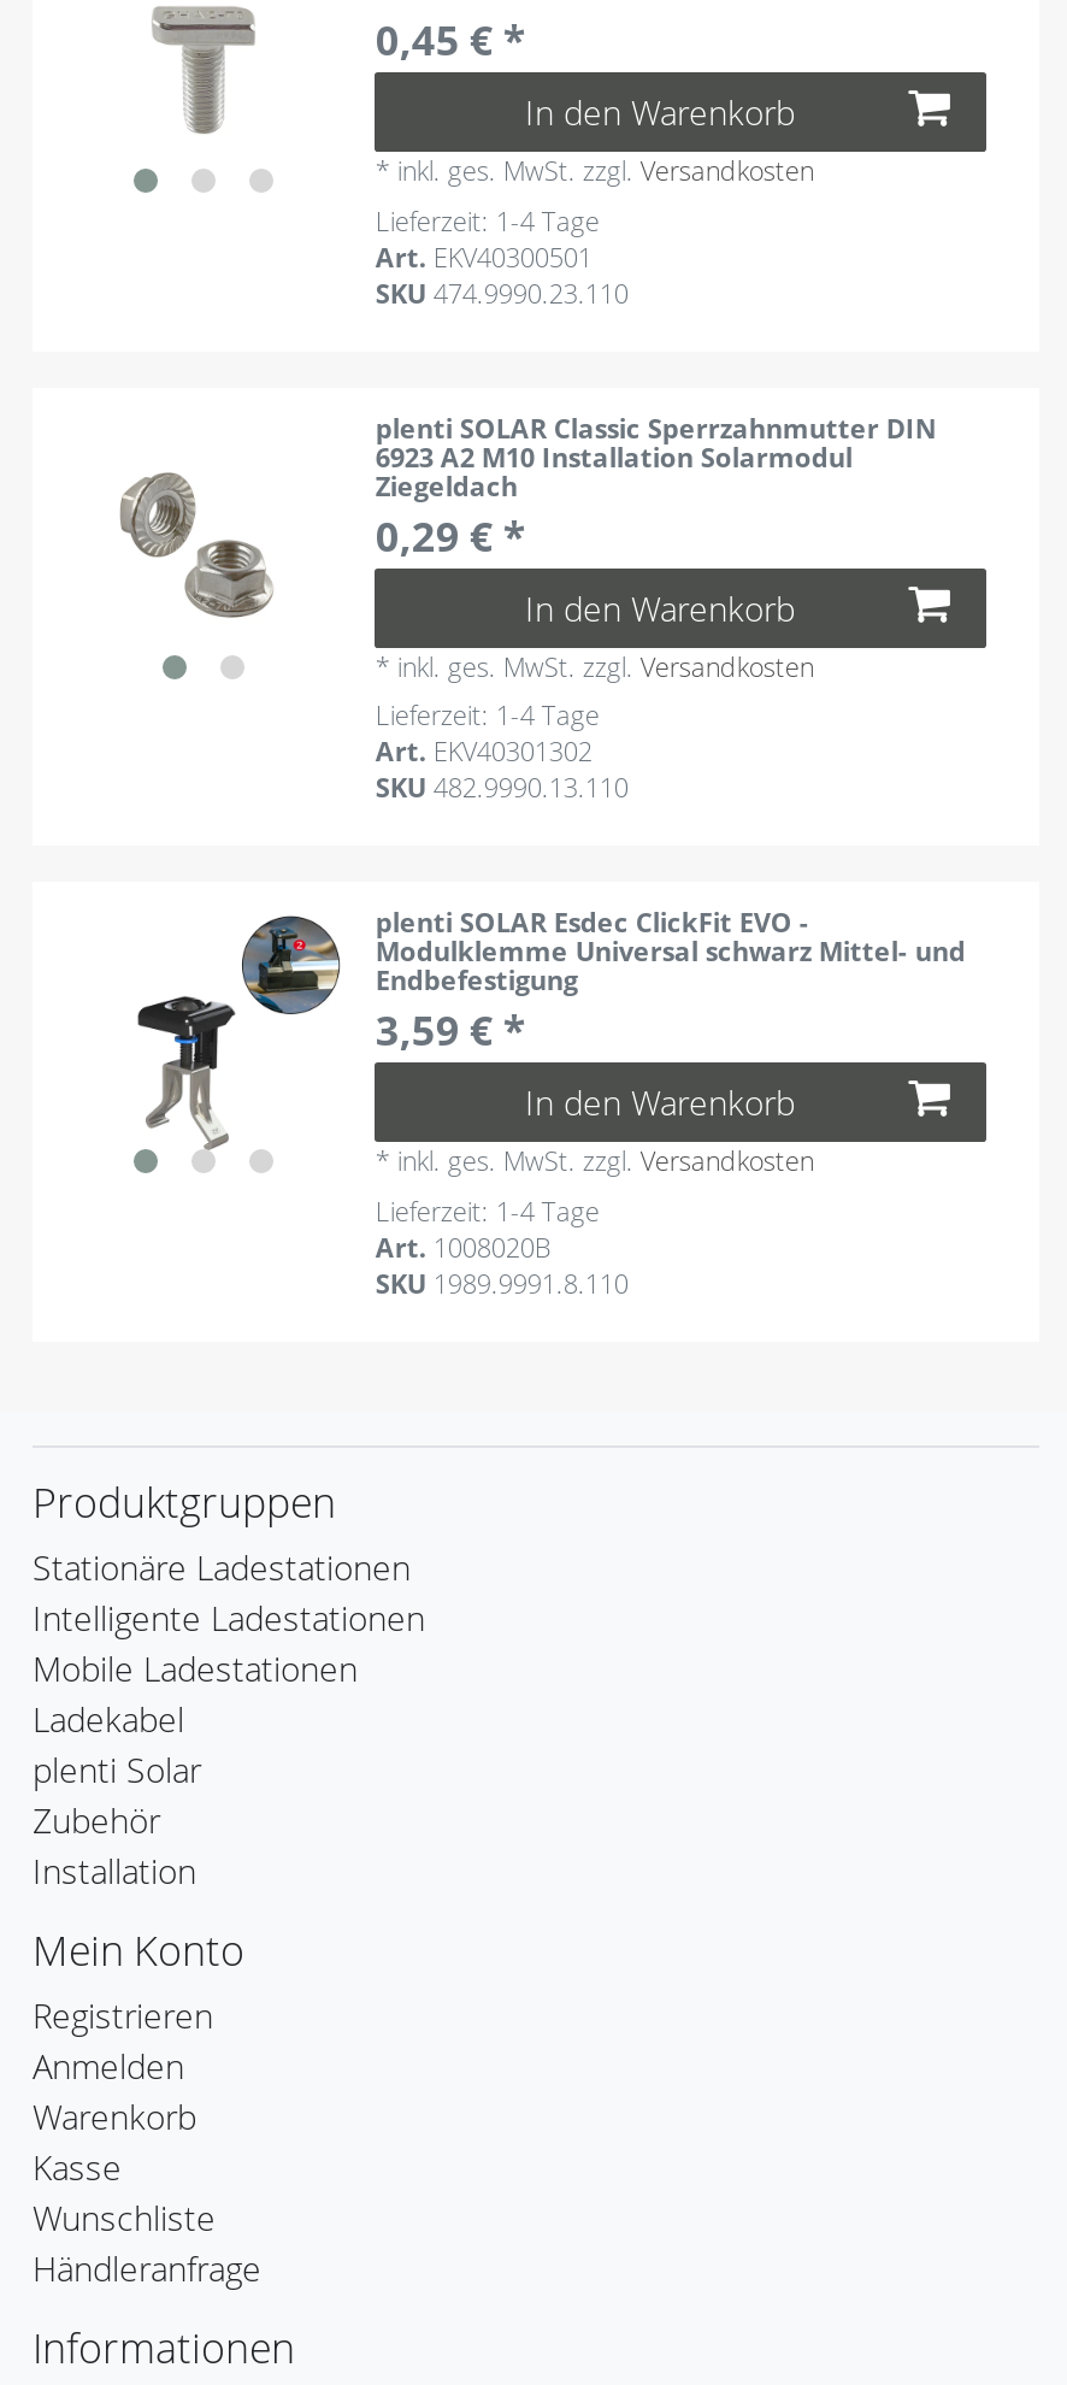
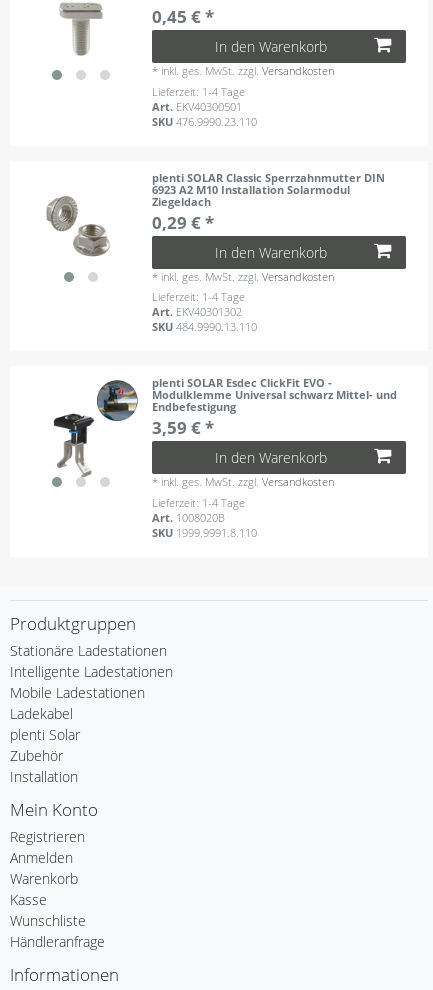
- SKU 474.9990.23.110
+ SKU 476.9990.23.110

- SKU 482.9990.13.110
+ SKU 484.9990.13.110

- SKU 1989.9991.8.110
+ SKU 1999.9991.8.110
